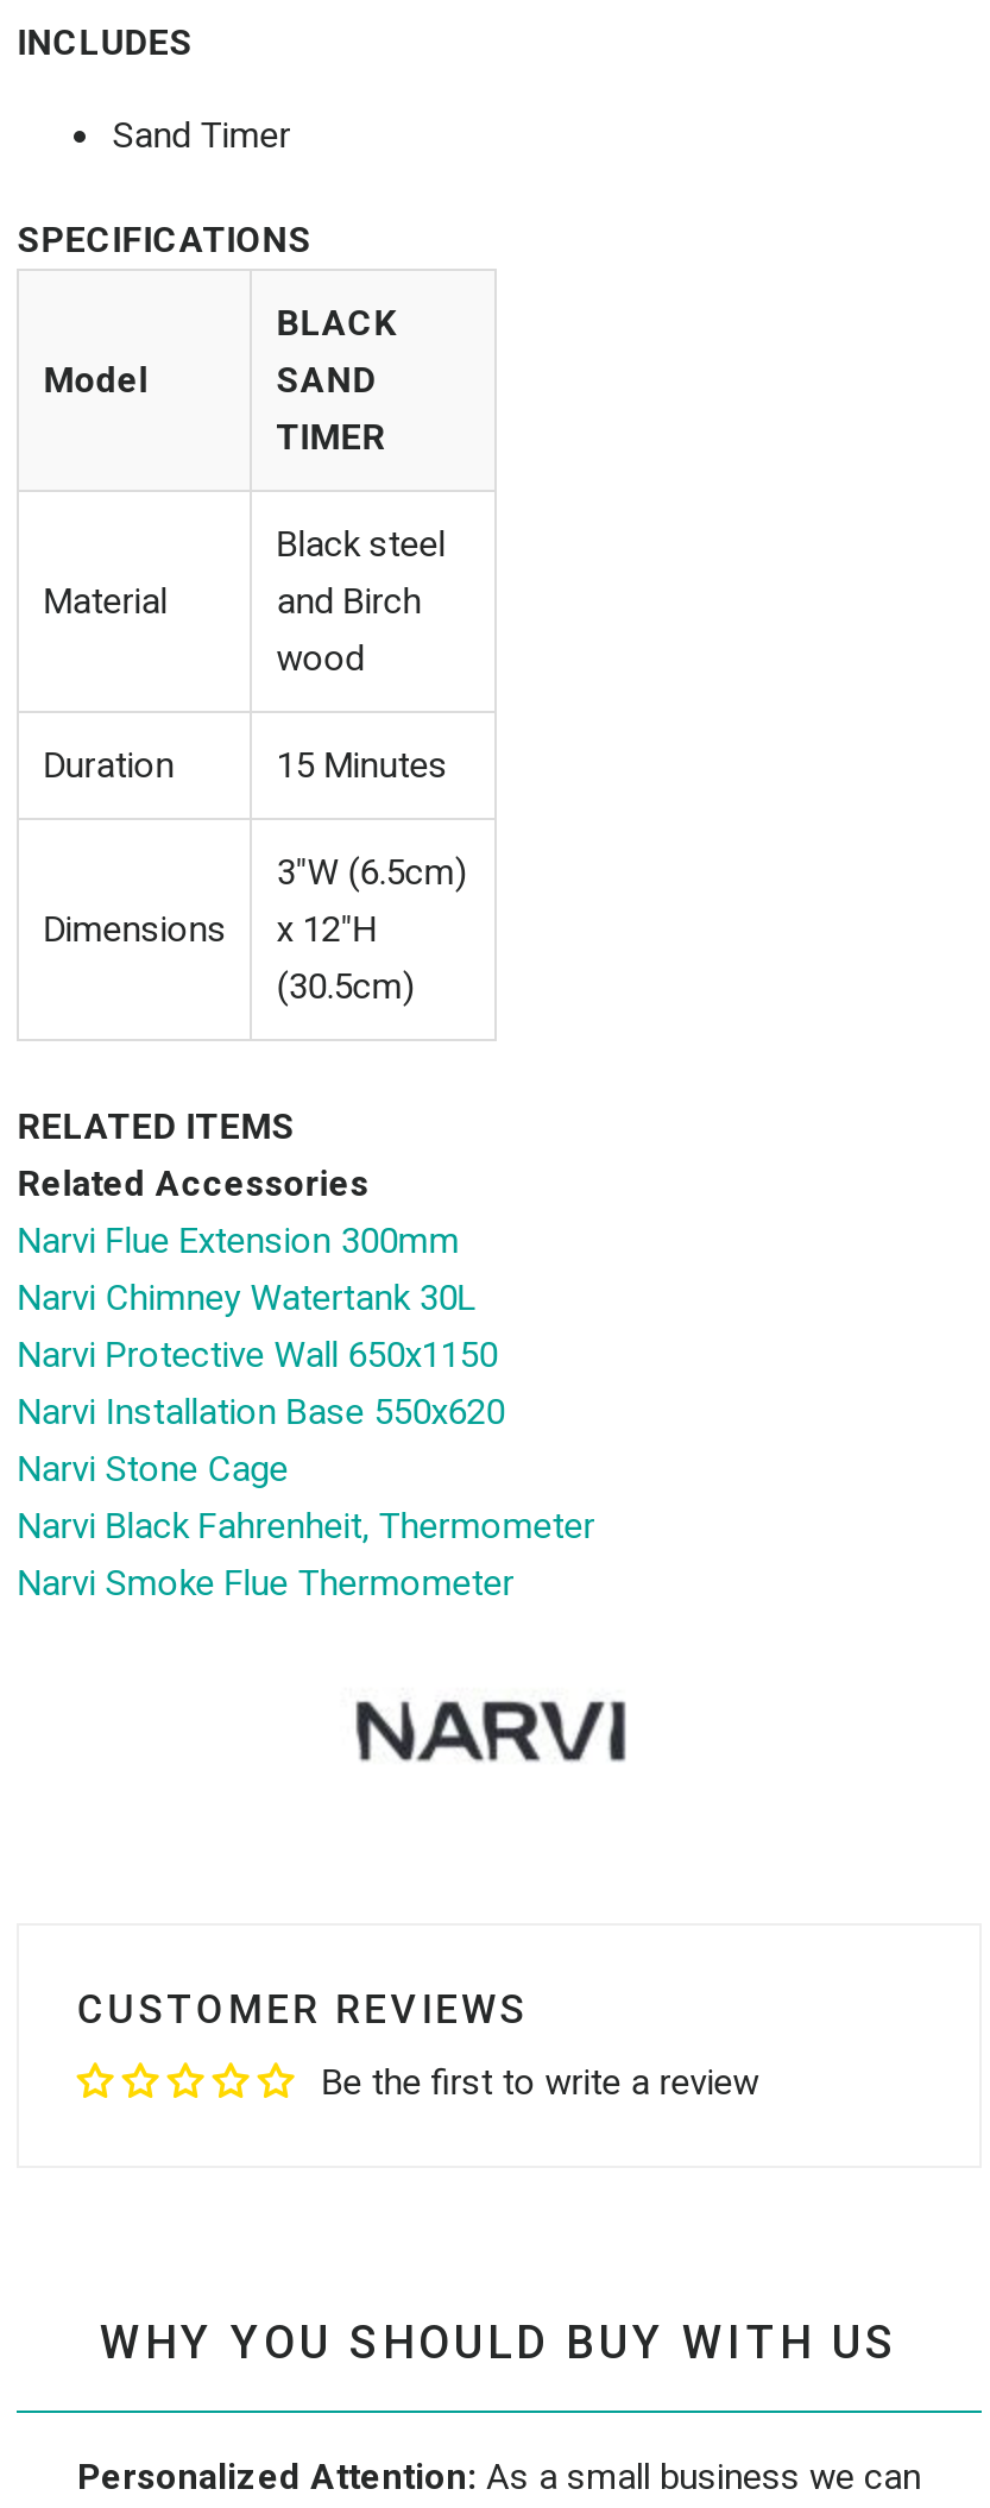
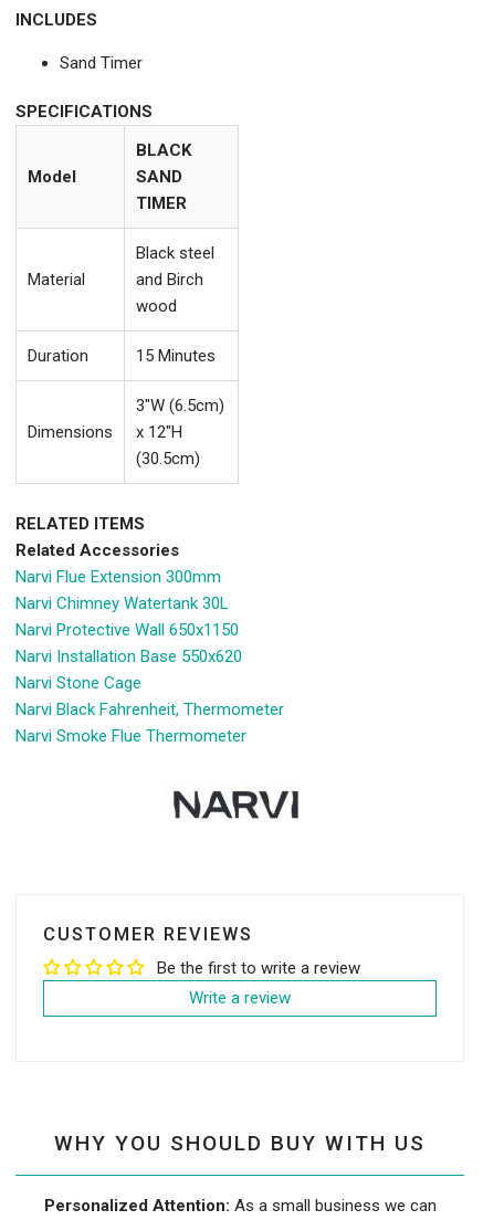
+ Write a review
